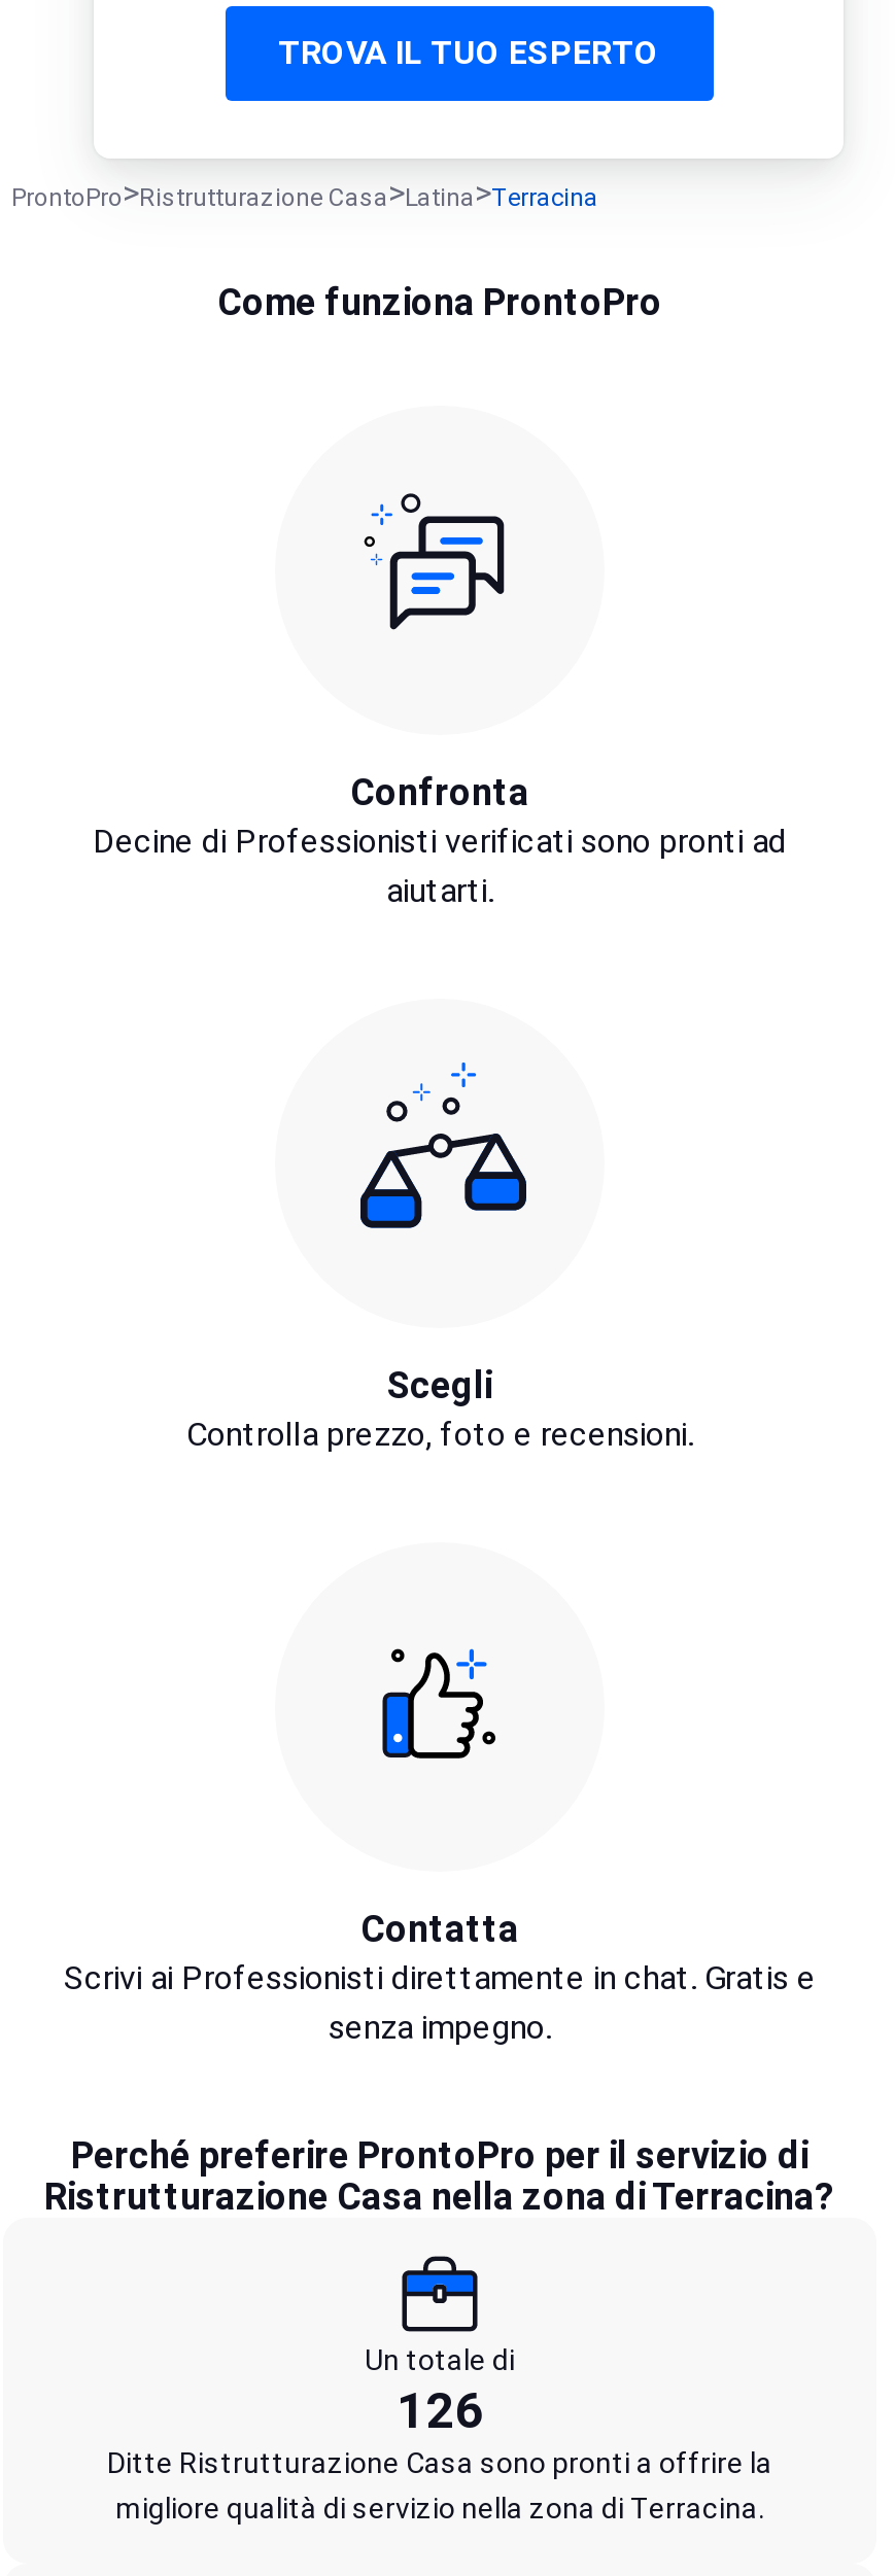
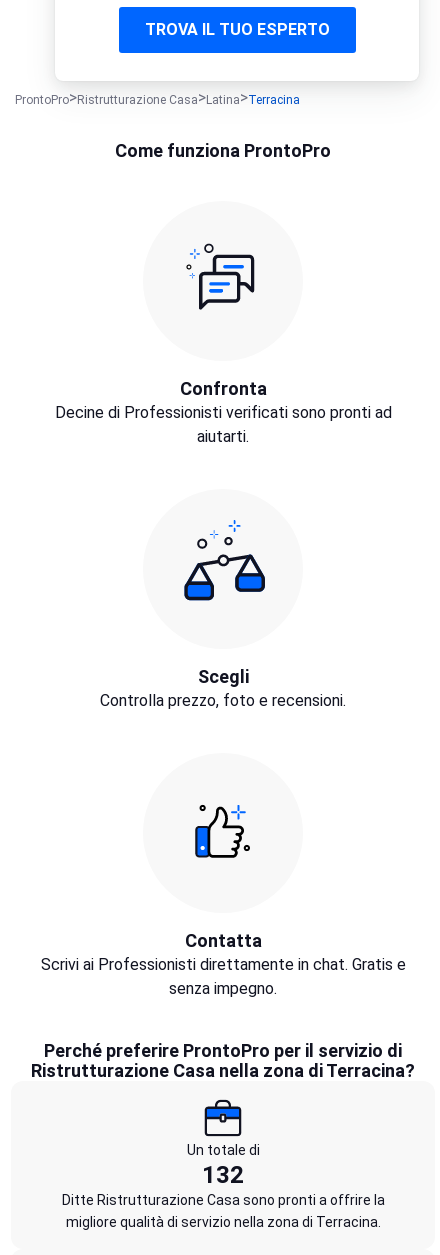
- 126
+ 132
